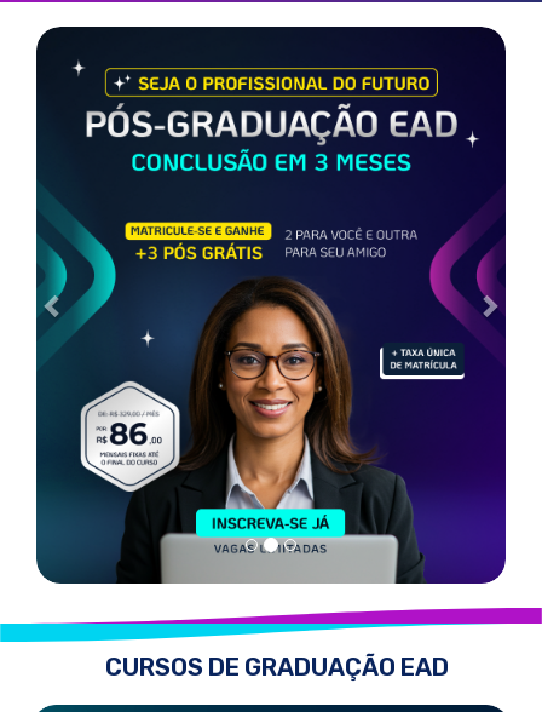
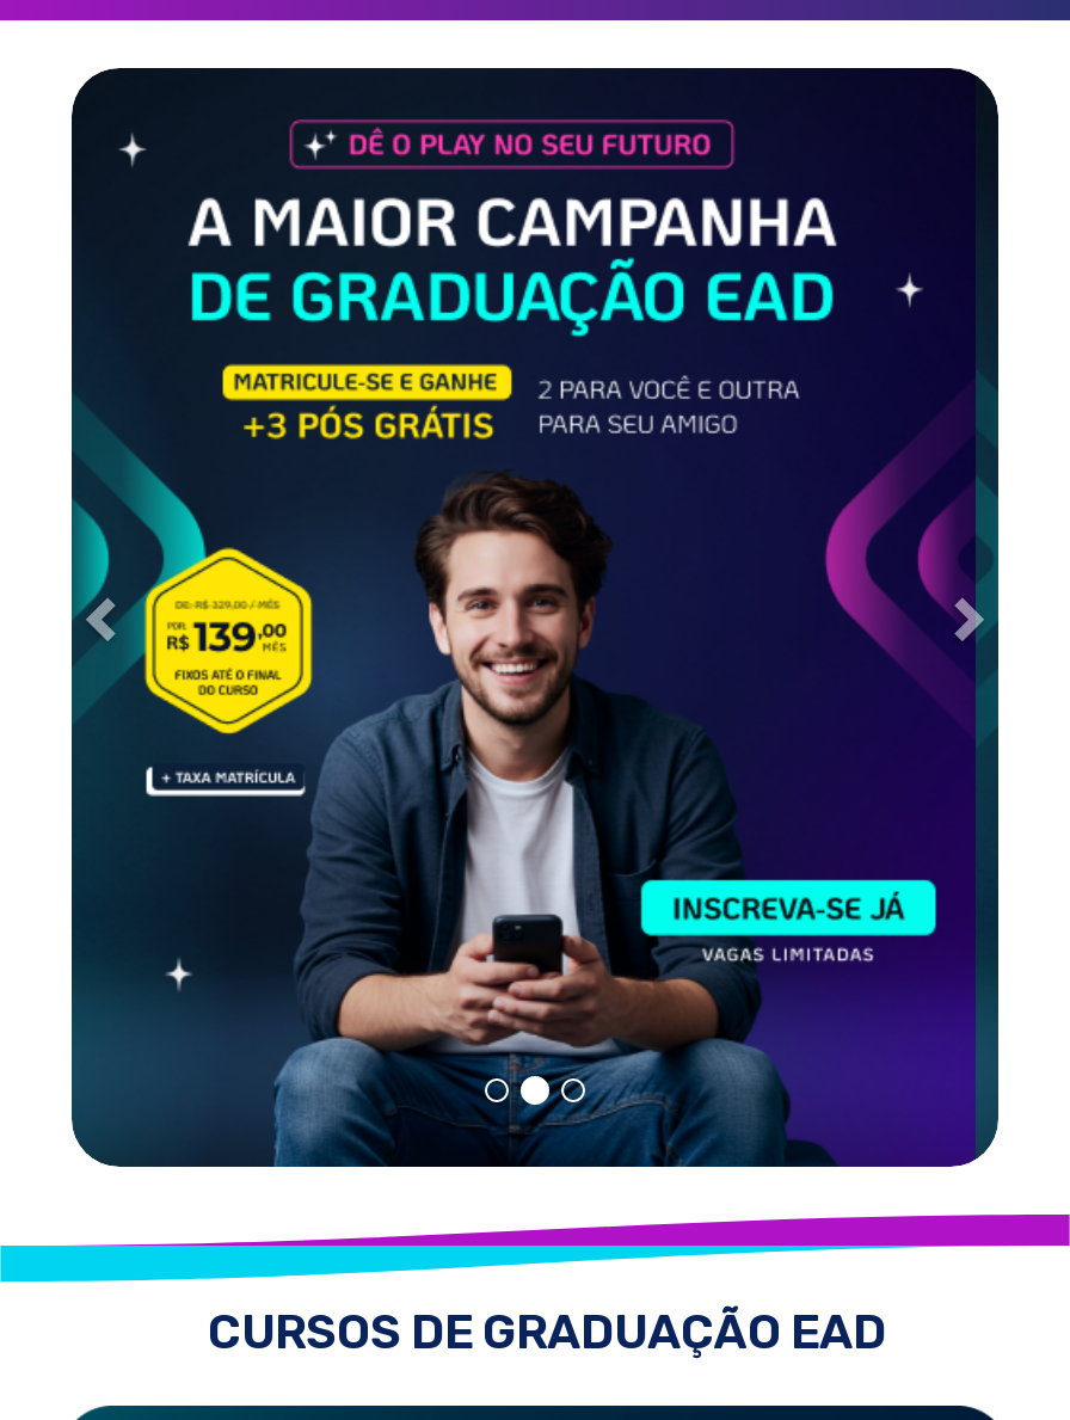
- [image]
+ [image]
